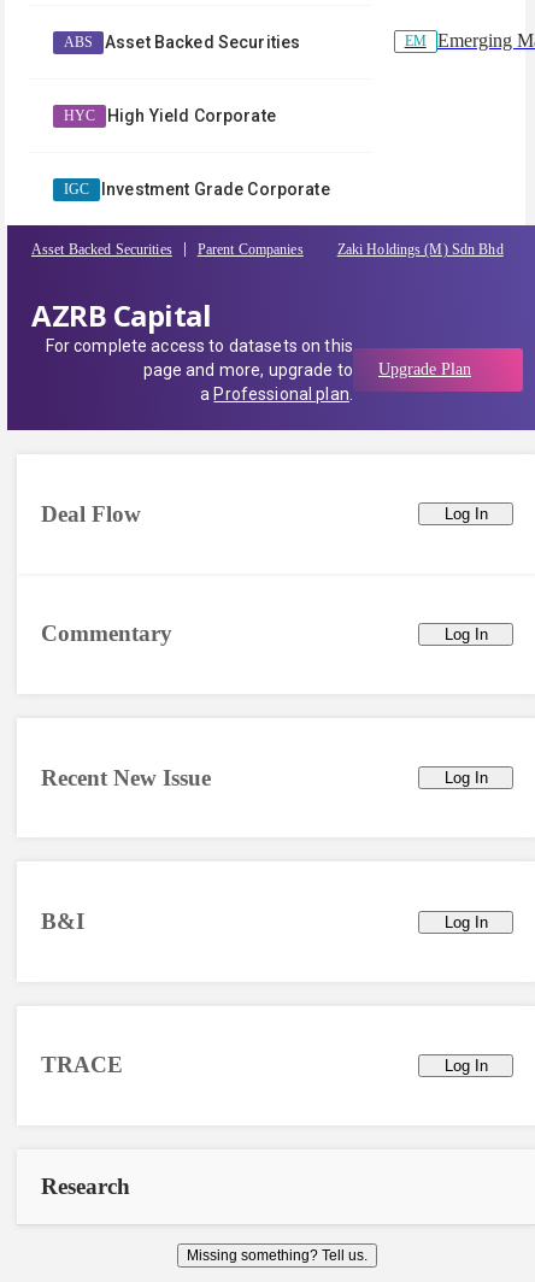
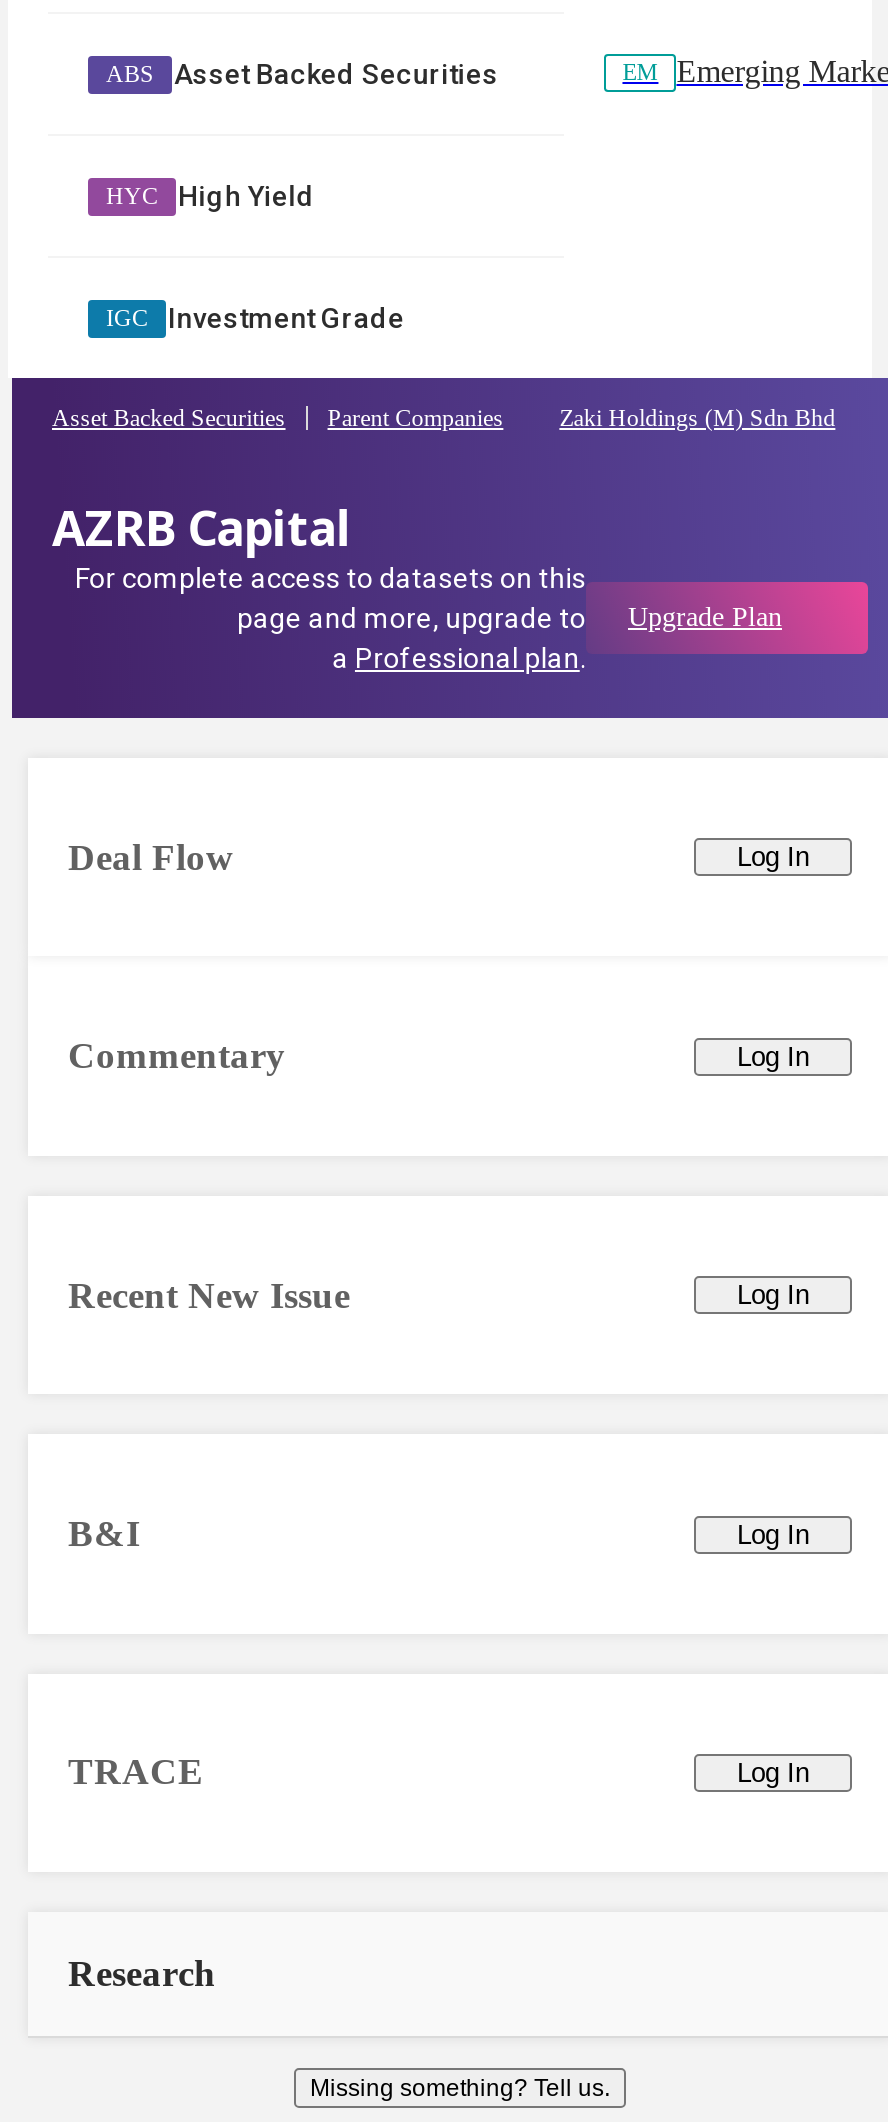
- High Yield Corporate
+ High Yield

- Investment Grade Corporate
+ Investment Grade
